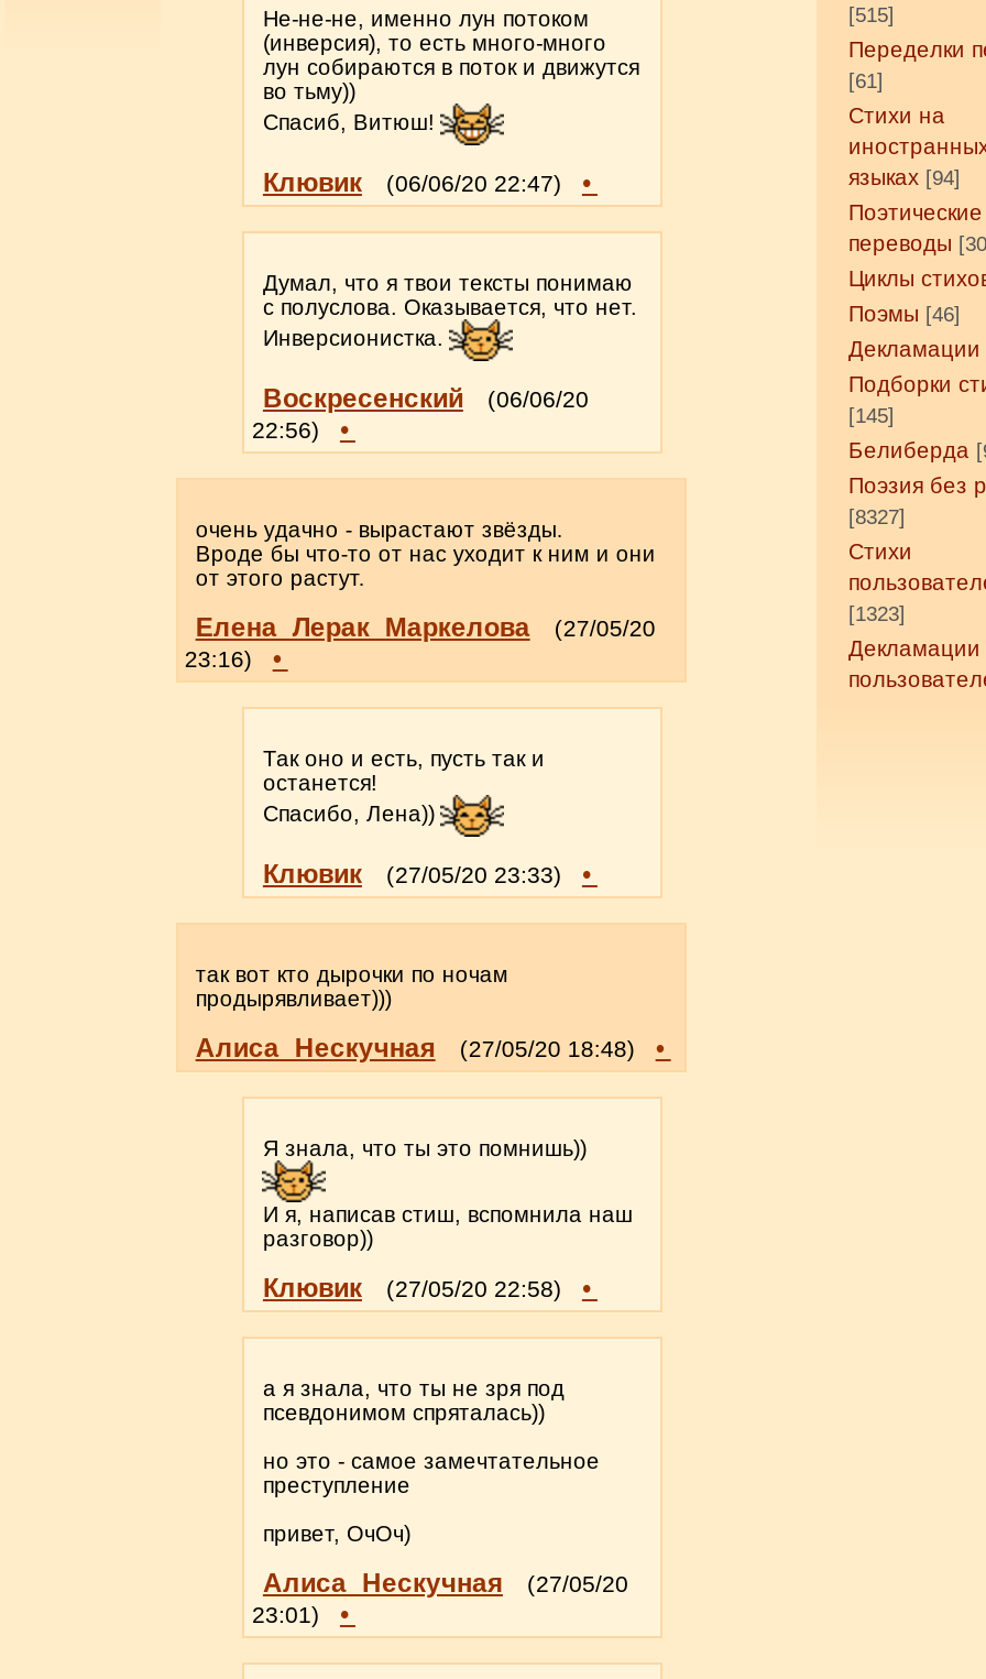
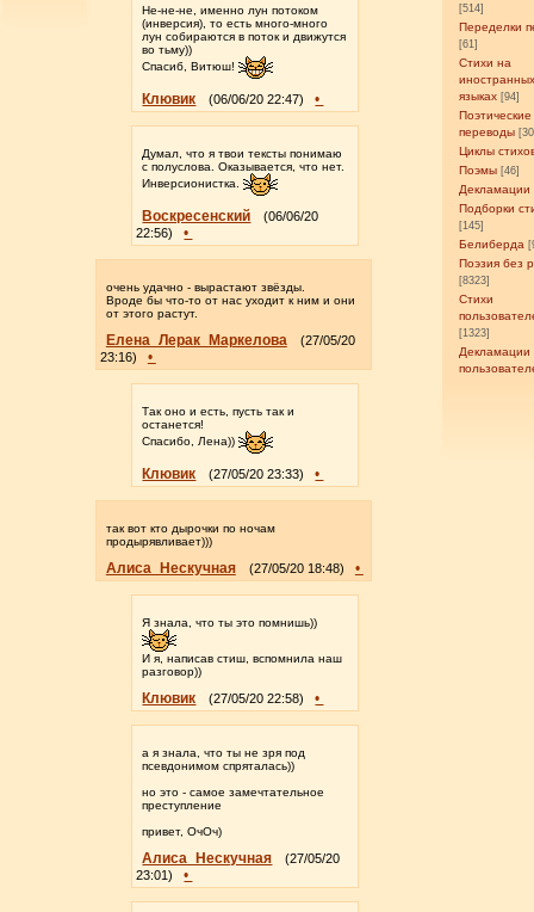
- [515]
+ [514]

- [8327]
+ [8323]
